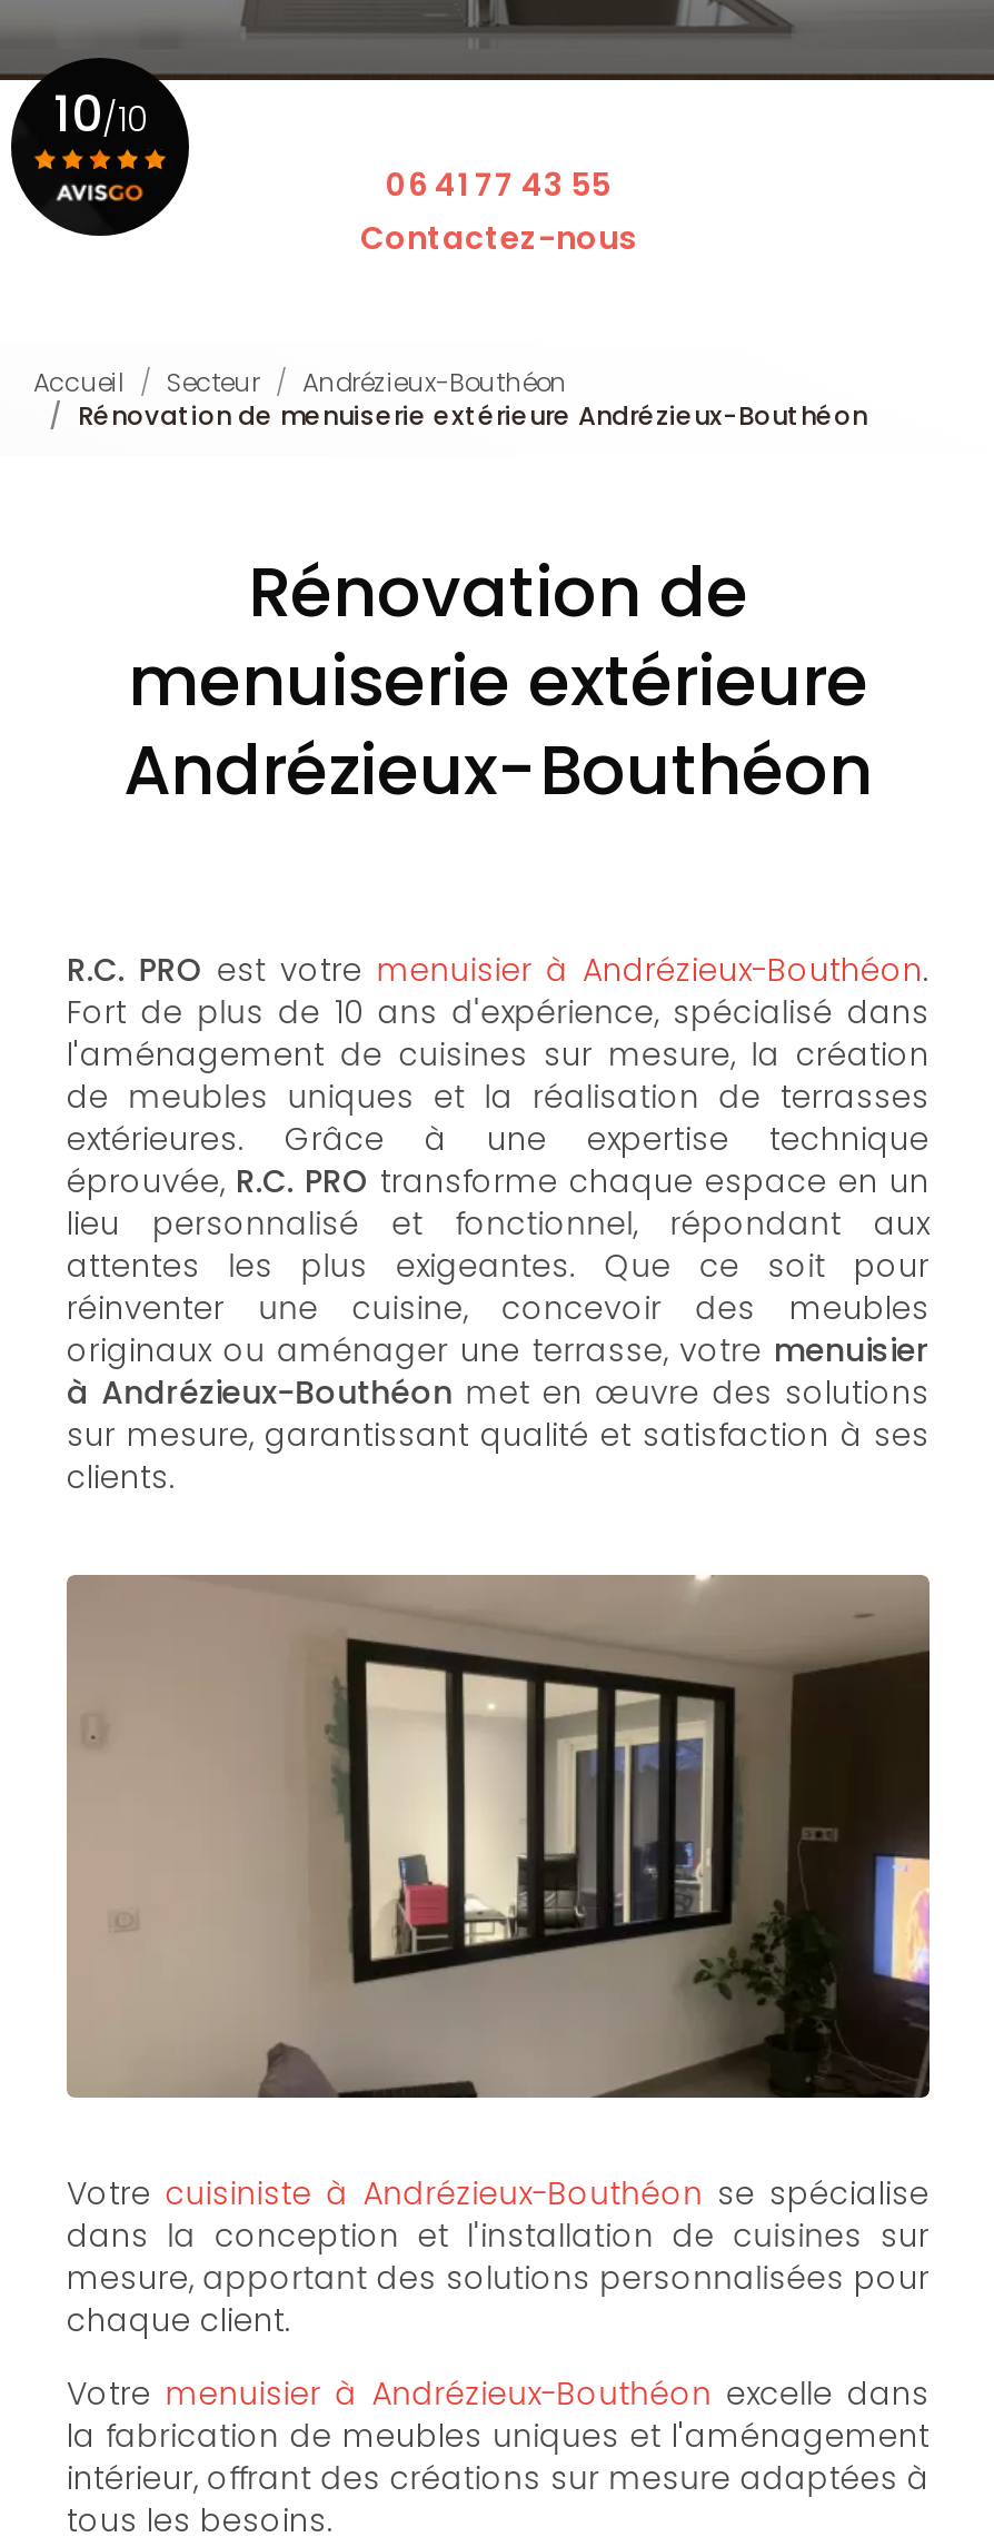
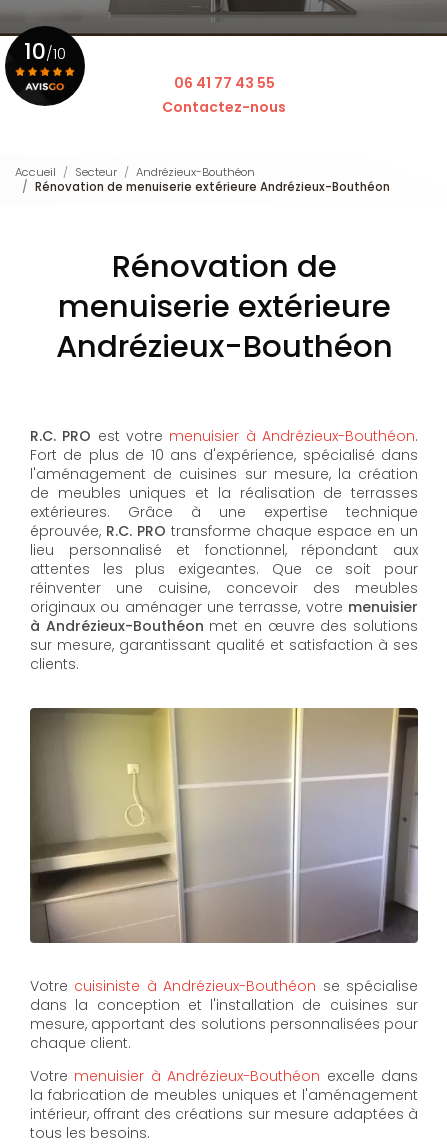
- [image]
+ [image]
